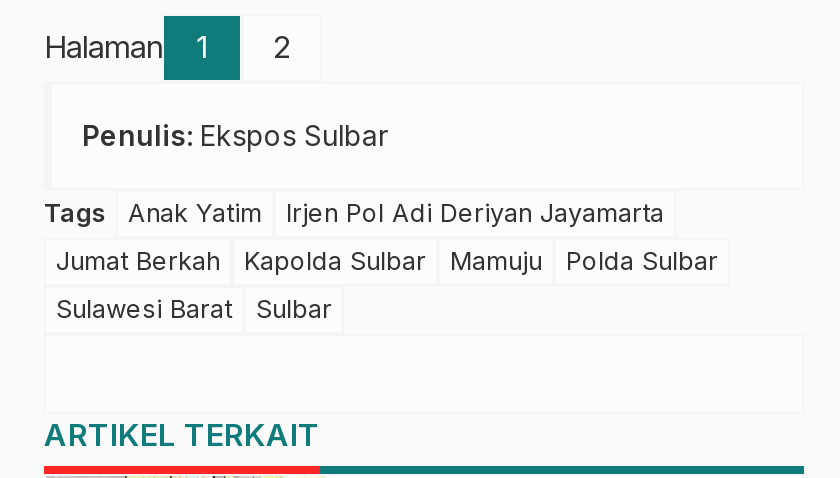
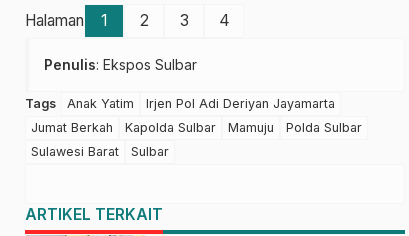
+ 3
+ 4
